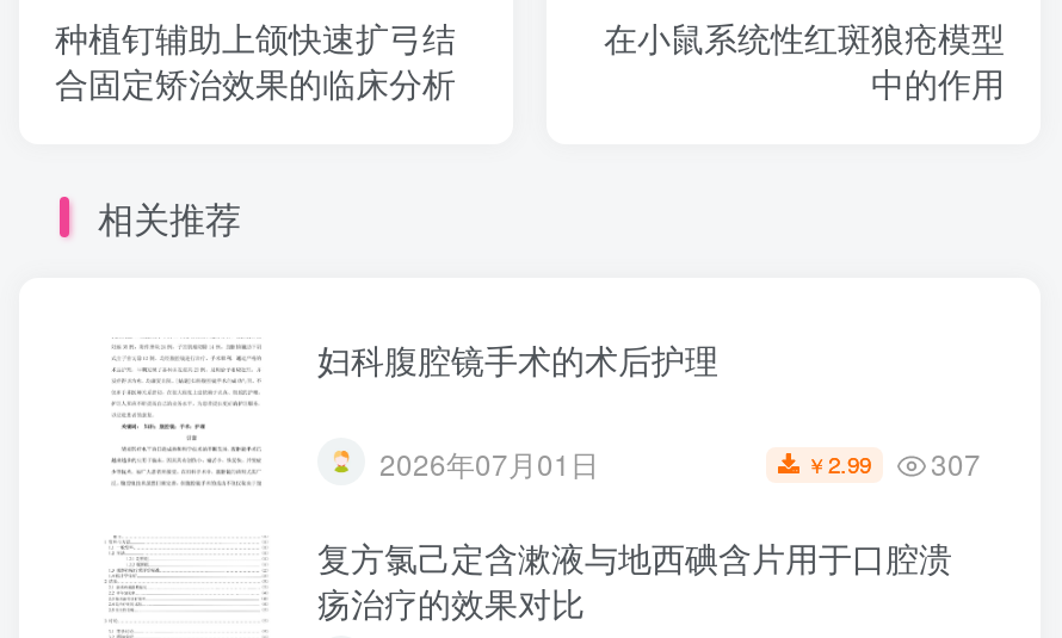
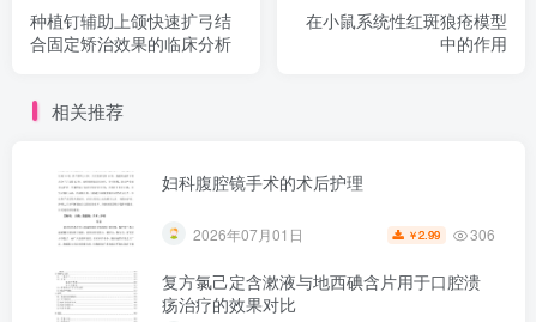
- ￥2.99 307
+ ￥2.99 306
